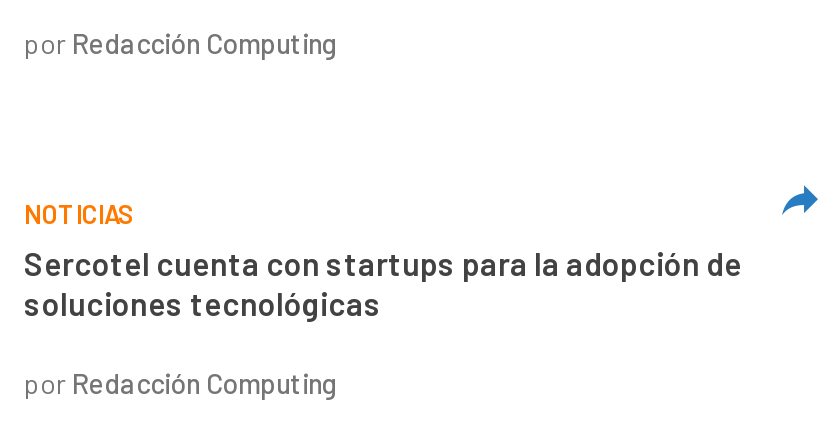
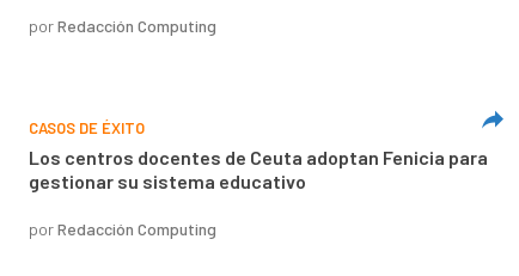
- NOTICIAS
- Sercotel cuenta con startups para la adopción de
- soluciones tecnológicas
+ CASOS DE ÉXITO
+ Los centros docentes de Ceuta adoptan Fenicia para
+ gestionar su sistema educativo
